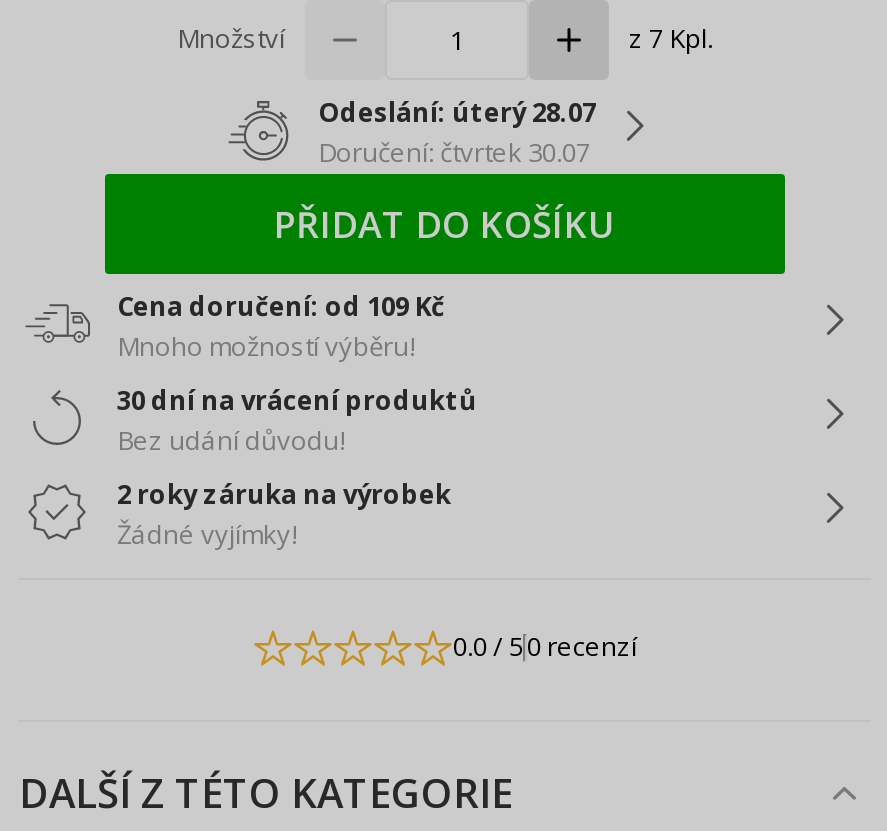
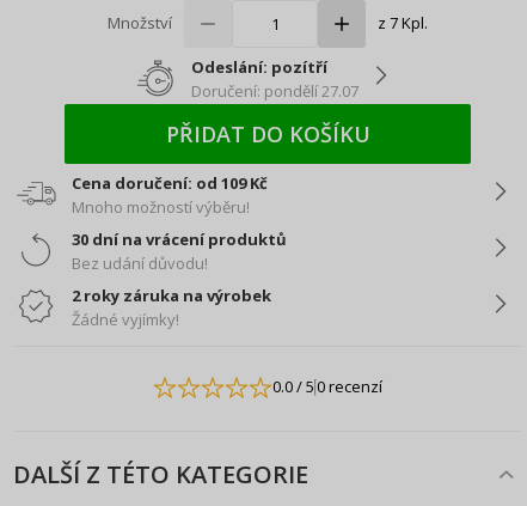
- Odeslání: úterý 28.07
- Doručení: čtvrtek 30.07
+ Odeslání: pozítří
+ Doručení: pondělí 27.07
